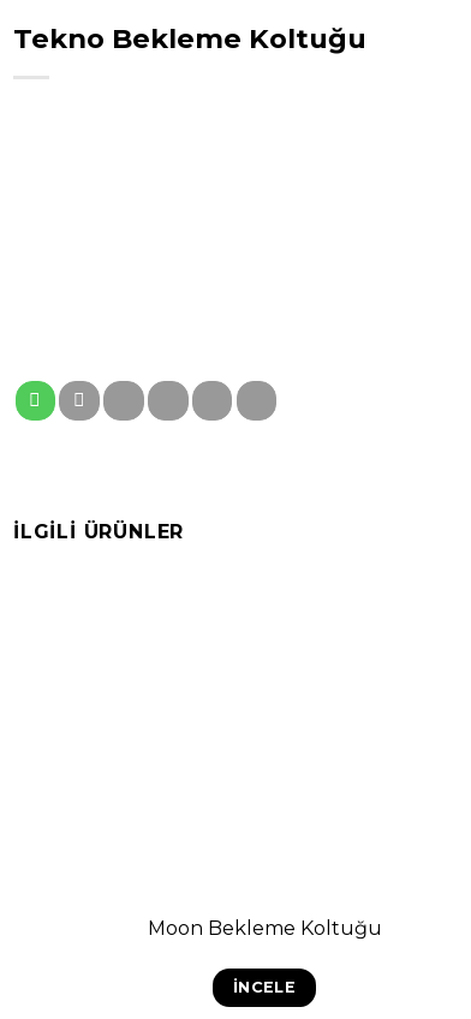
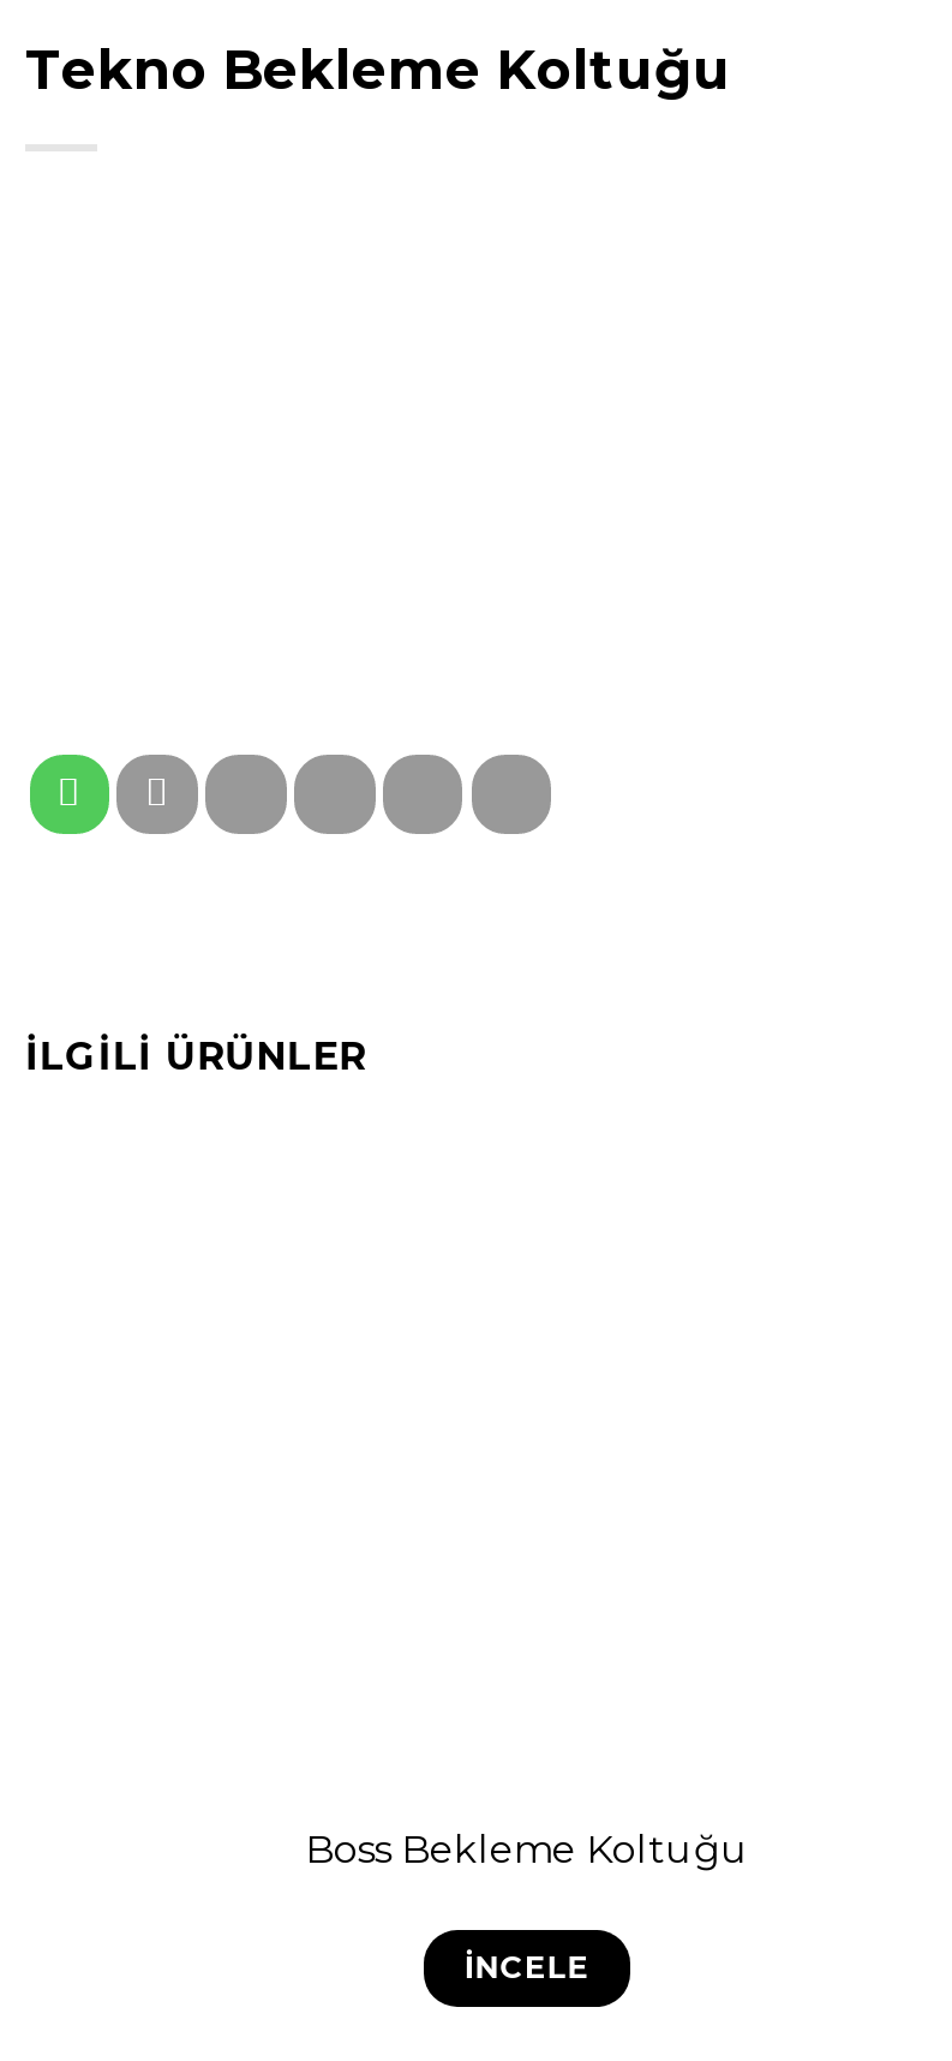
- Moon Bekleme Koltuğu
+ Boss Bekleme Koltuğu
